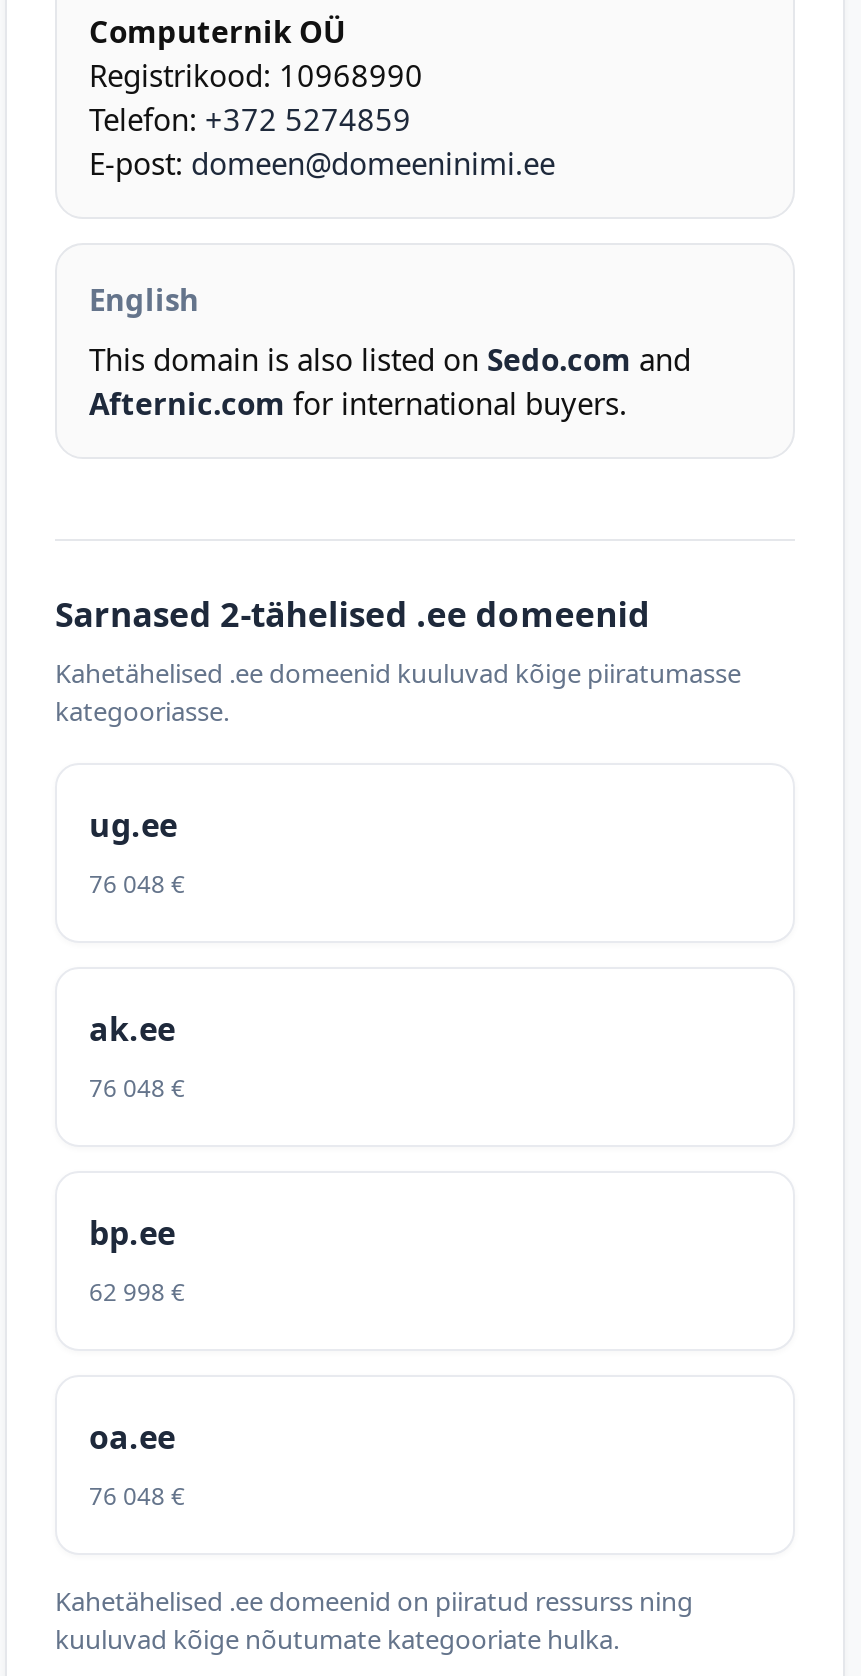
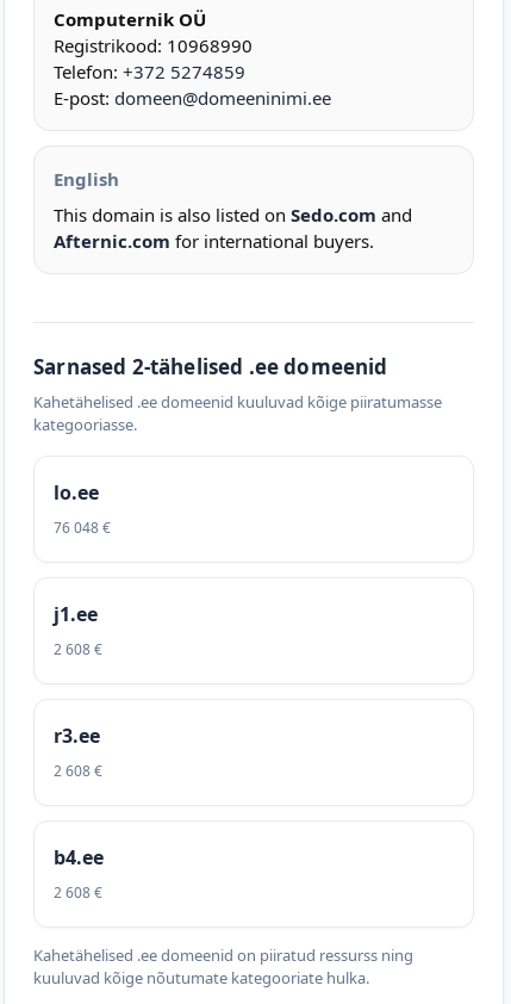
- ug.ee
+ lo.ee

- ak.ee
+ j1.ee

- 76 048 €
+ 2 608 €

- bp.ee
+ r3.ee

- 62 998 €
+ 2 608 €

- oa.ee
+ b4.ee

- 76 048 €
+ 2 608 €
